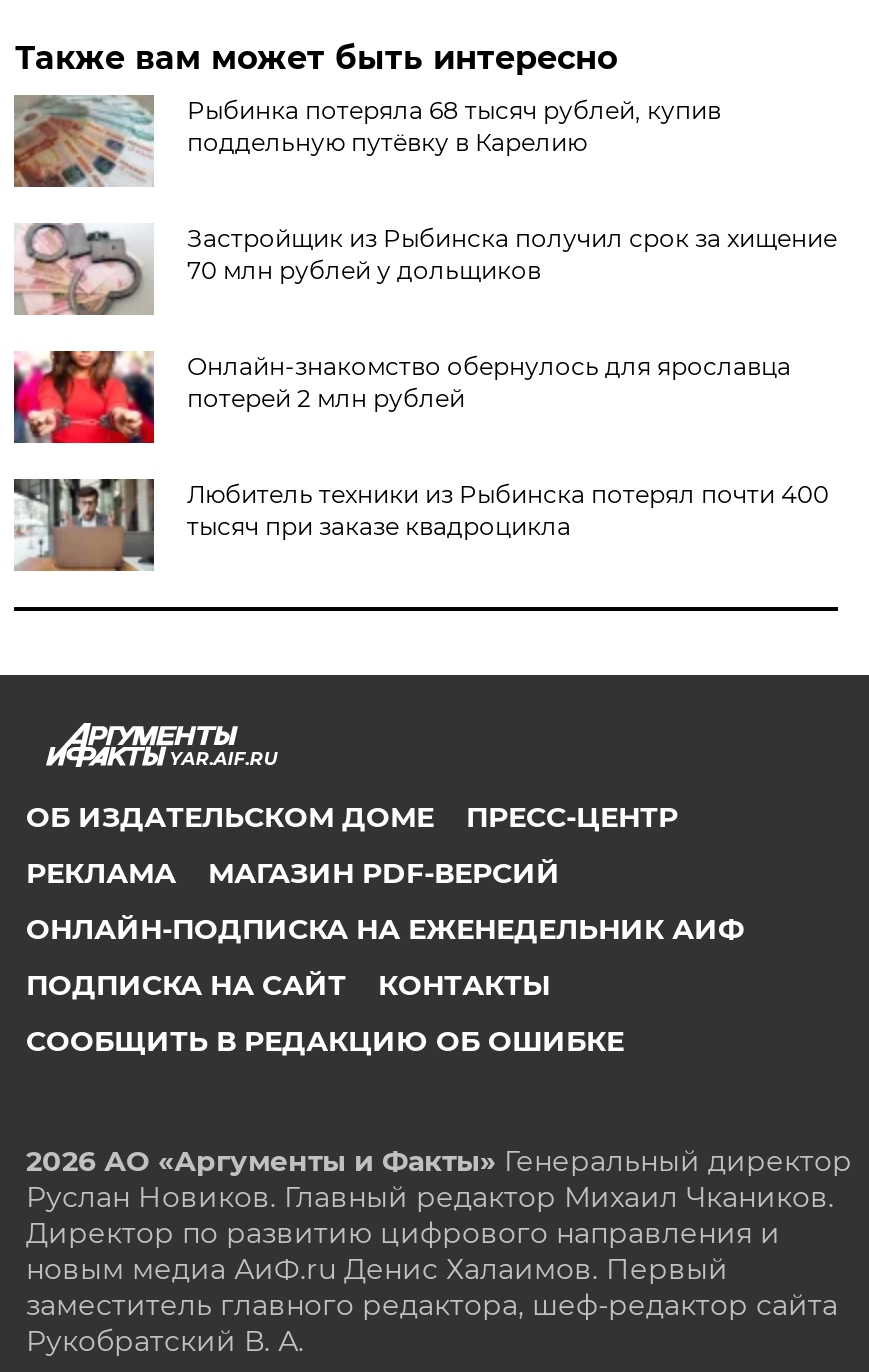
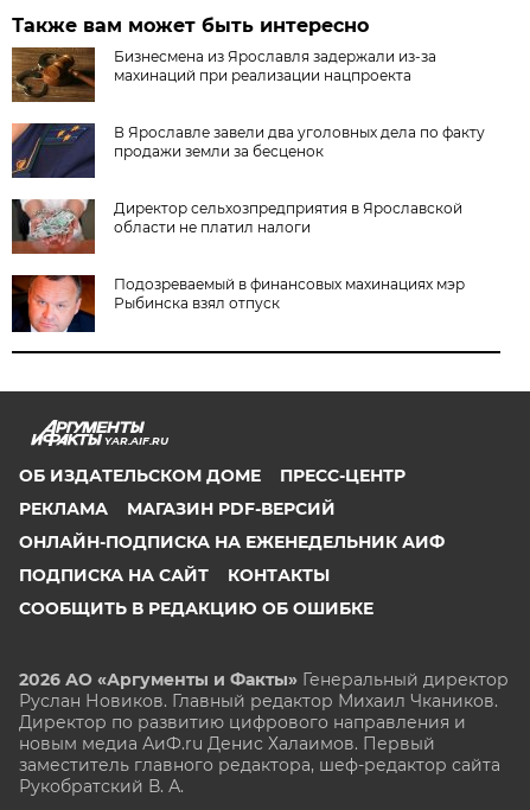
- [image]
- Рыбинка потеряла 68 тысяч рублей, купив
- поддельную путёвку в Карелию
+ [image]
+ Бизнесмена из Ярославля задержали из-за
+ махинаций при реализации нацпроекта

- [image]
- Застройщик из Рыбинска получил срок за хищение
- 70 млн рублей у дольщиков
+ [image]
+ В Ярославле завели два уголовных дела по факту
+ продажи земли за бесценок

- [image]
- Онлайн‑знакомство обернулось для ярославца
- потерей 2 млн рублей
+ [image]
+ Директор сельхозпредприятия в Ярославской
+ области не платил налоги

- [image]
- Любитель техники из Рыбинска потерял почти 400
- тысяч при заказе квадроцикла
+ [image]
+ Подозреваемый в финансовых махинациях мэр
+ Рыбинска взял отпуск
